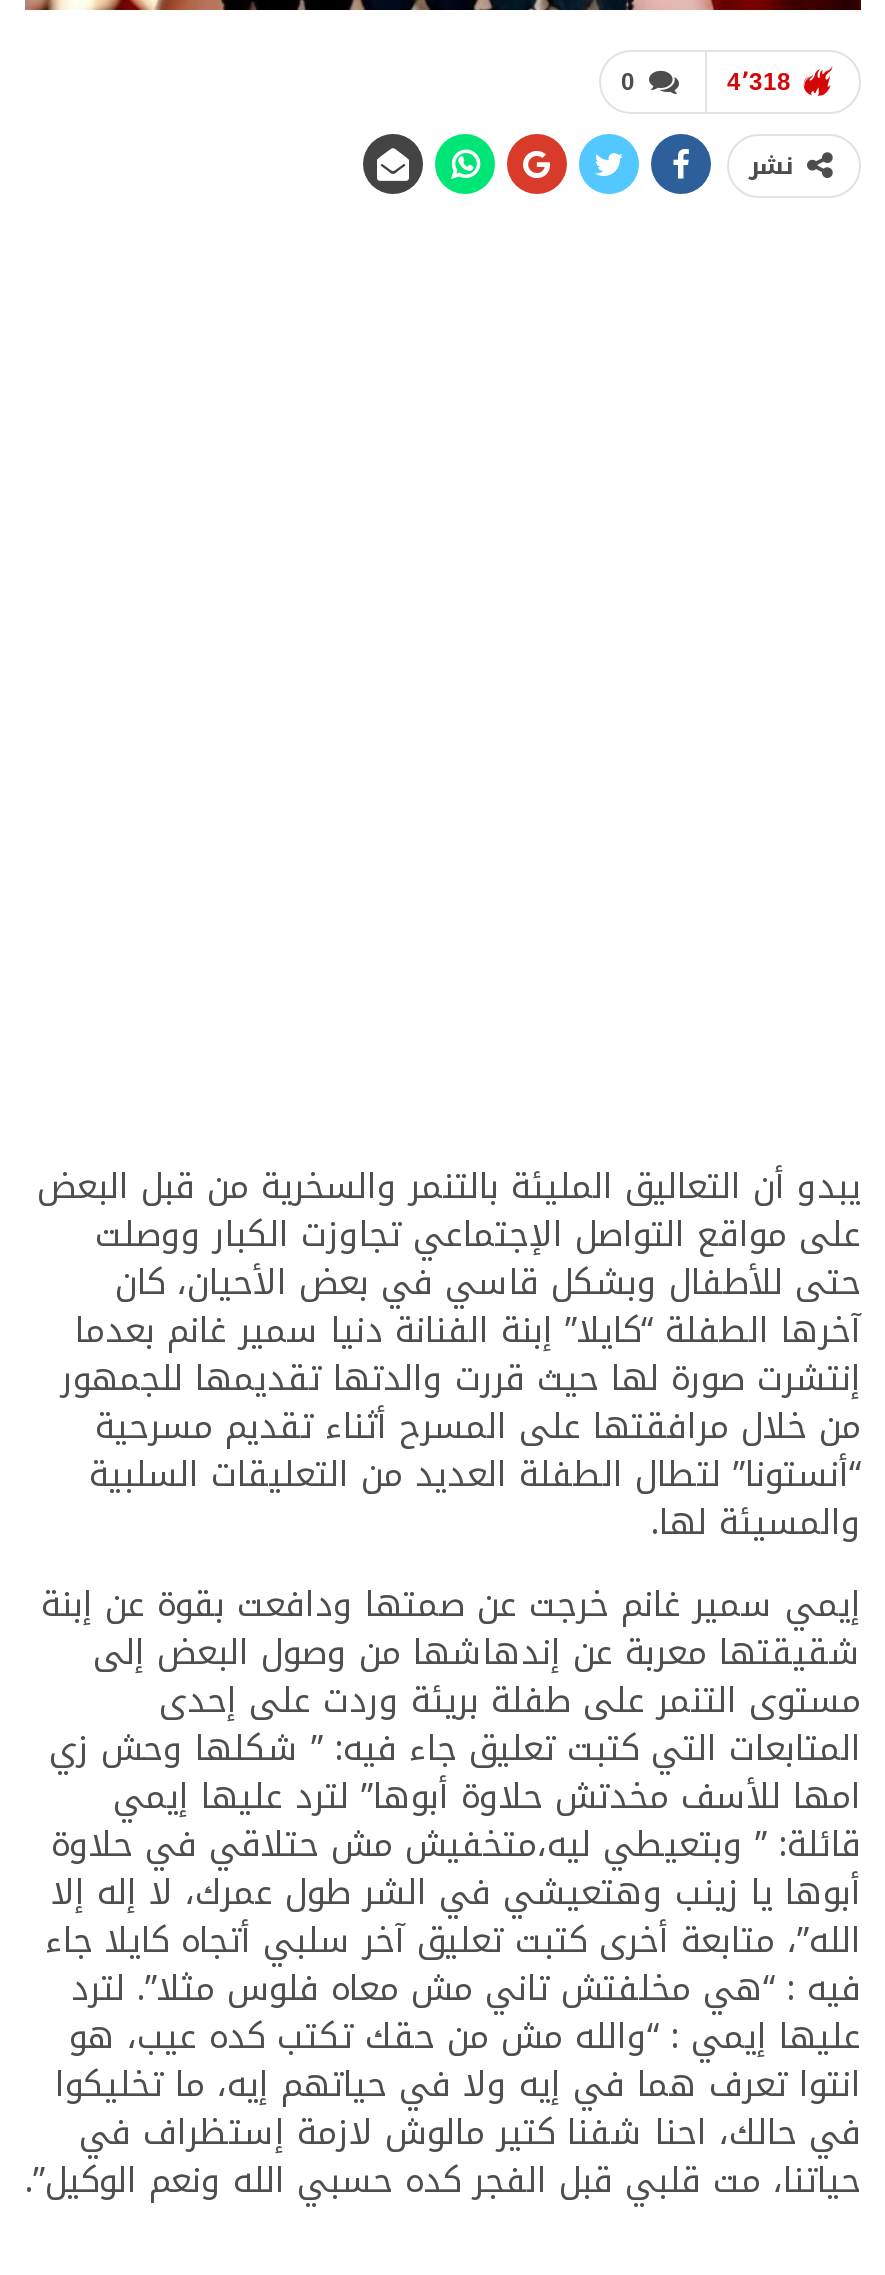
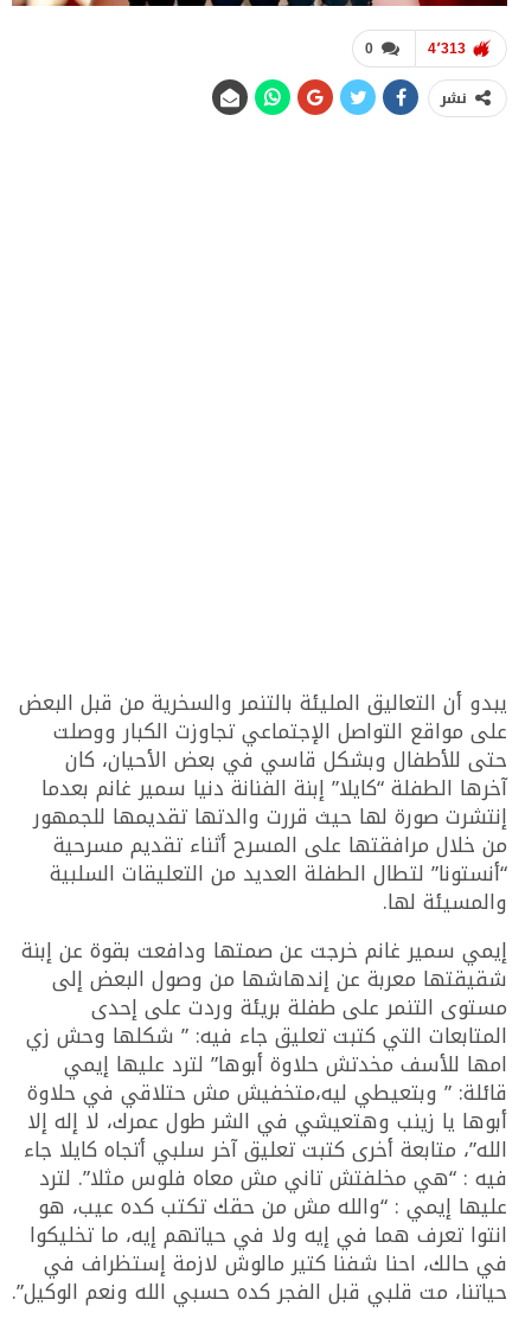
- 4٬318
+ 4٬313
